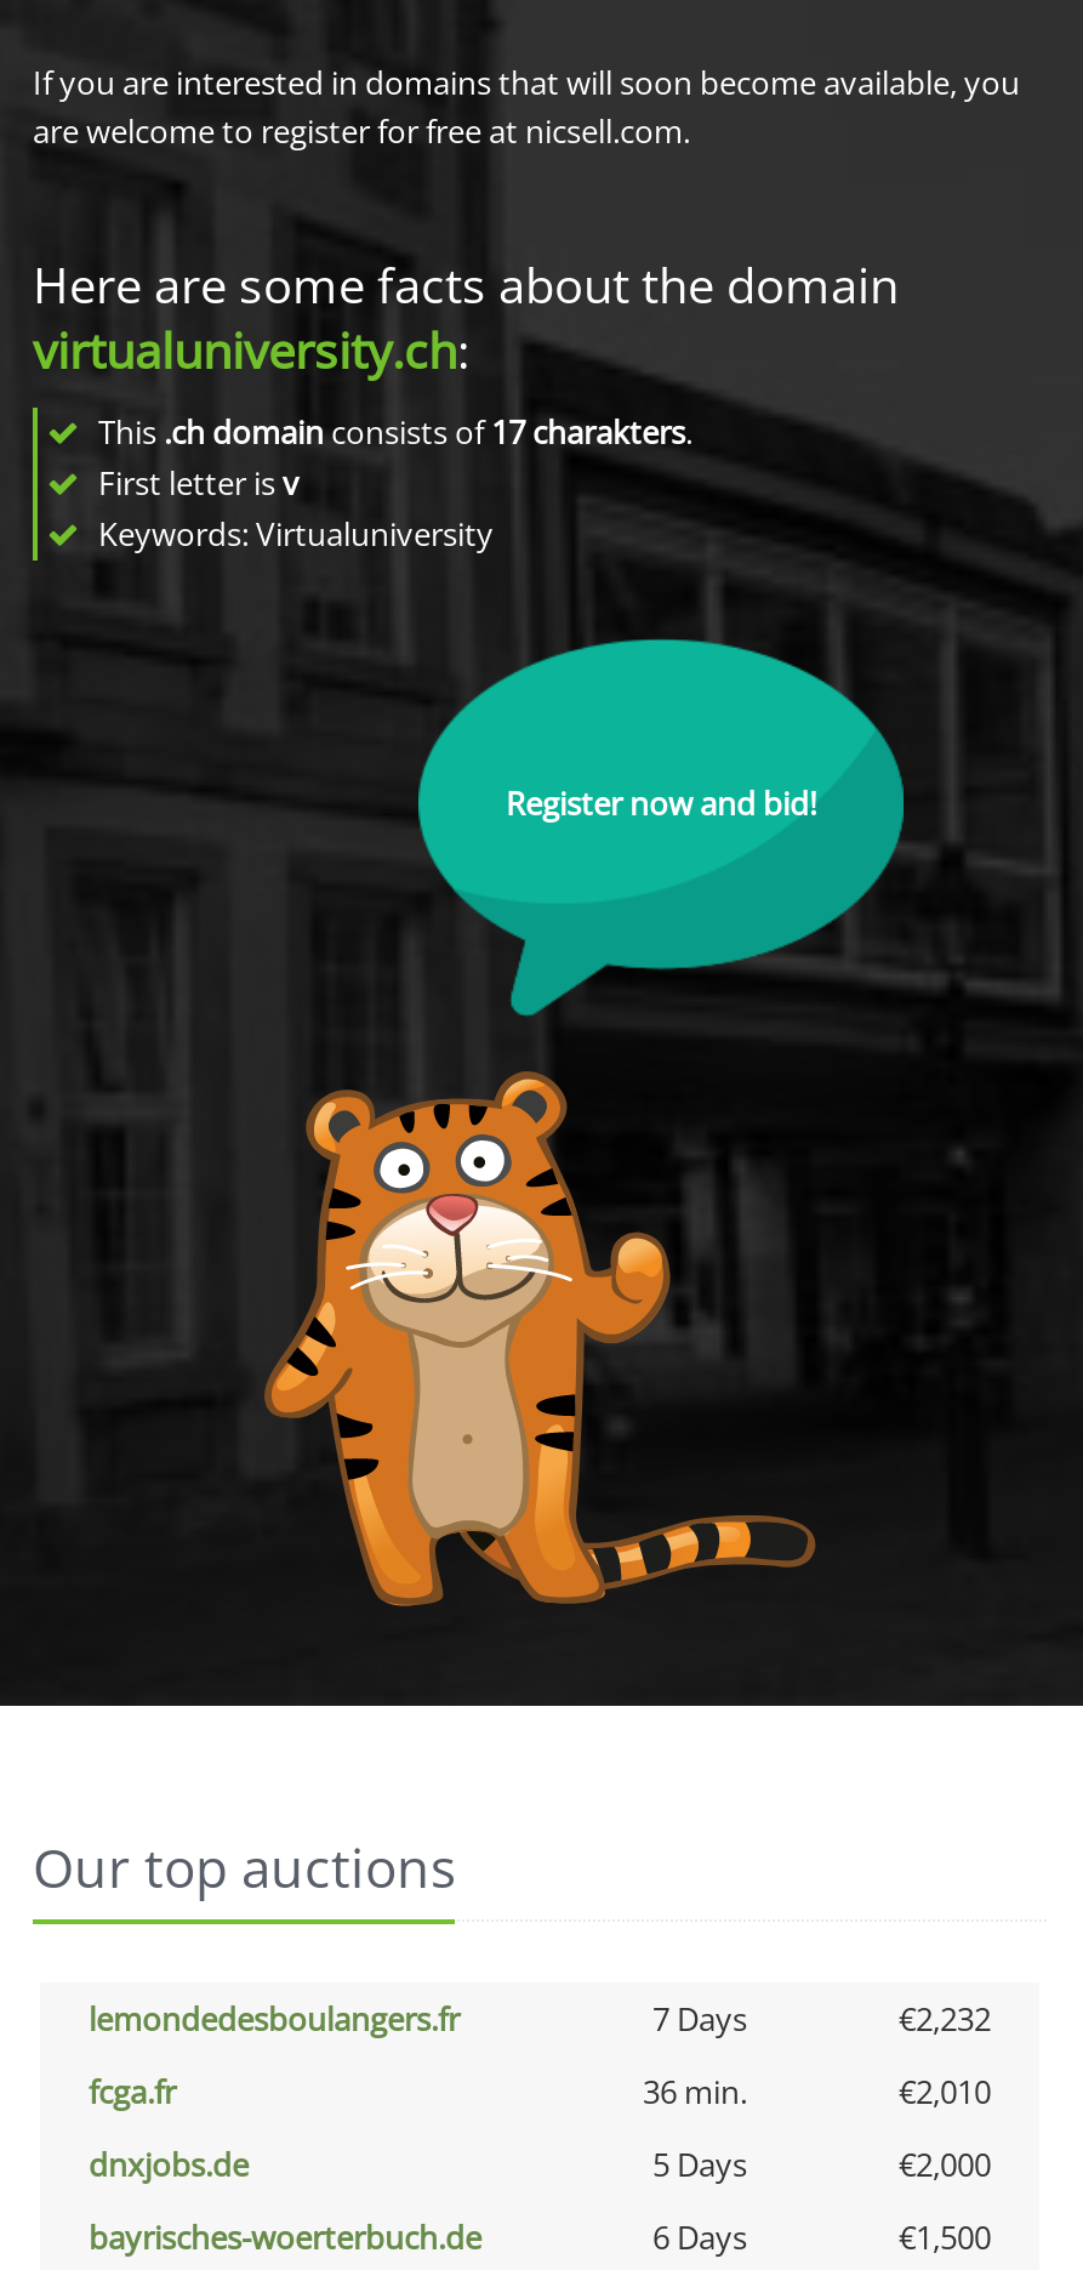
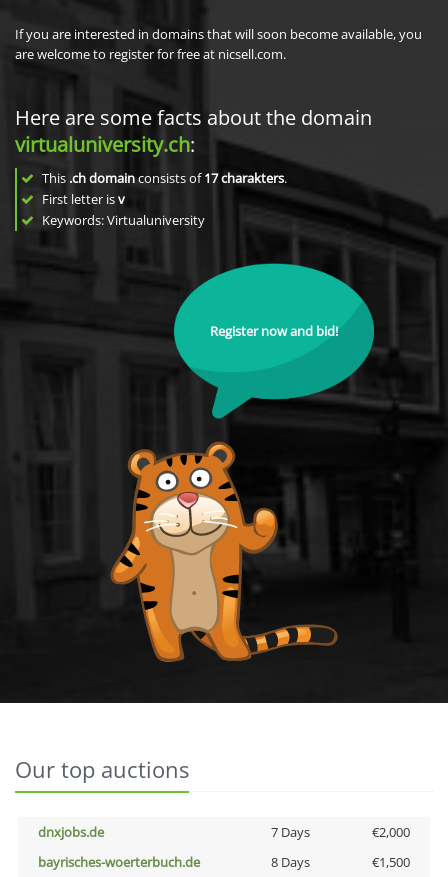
- lemondedesboulangers.fr
- 7 Days
- €2,232
- fcga.fr
- 36 min.
- €2,010

- 5 Days
+ 7 Days

- 6 Days
+ 8 Days
